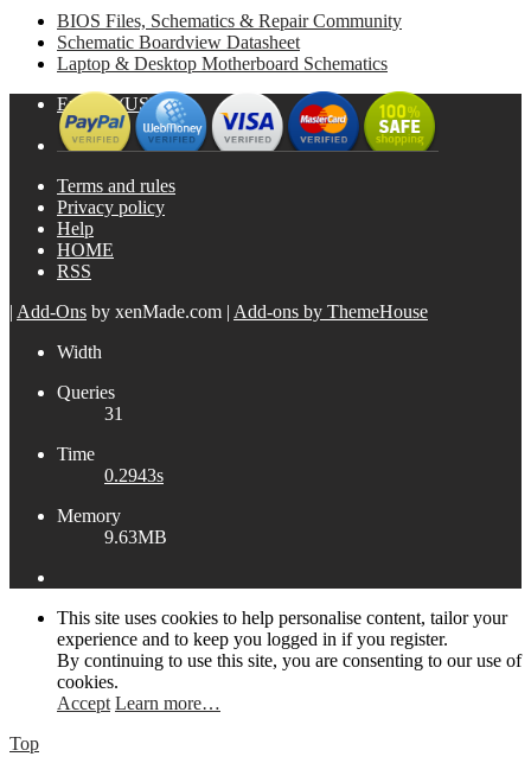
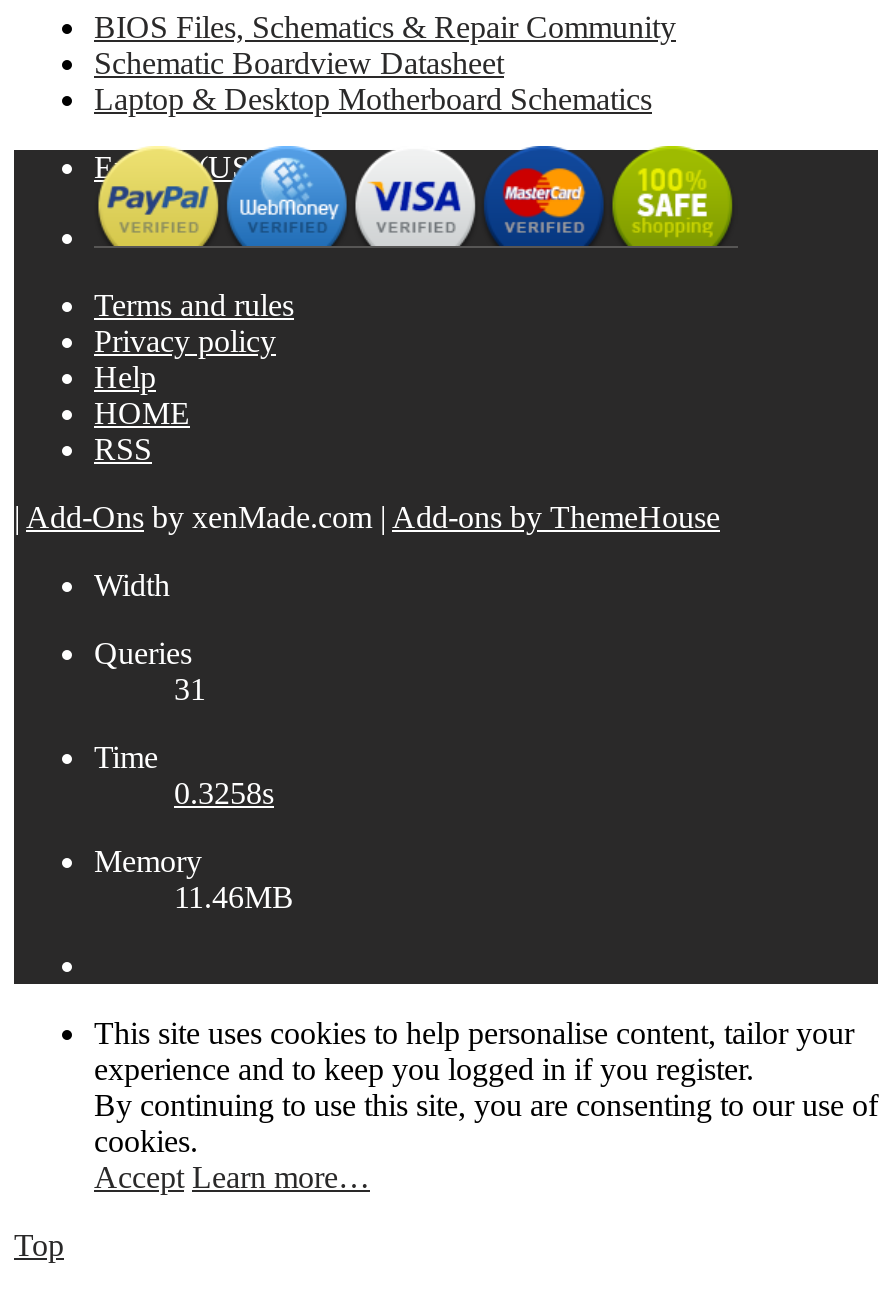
- 0.2943s
+ 0.3258s

- 9.63MB
+ 11.46MB
